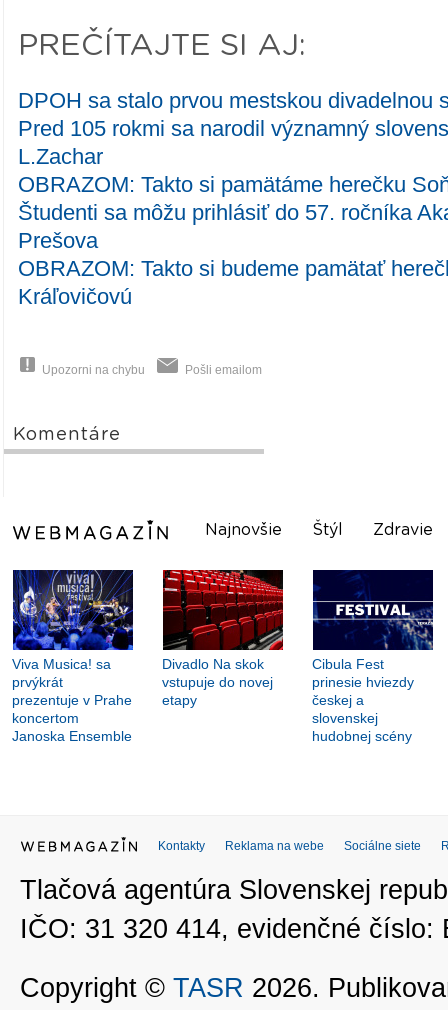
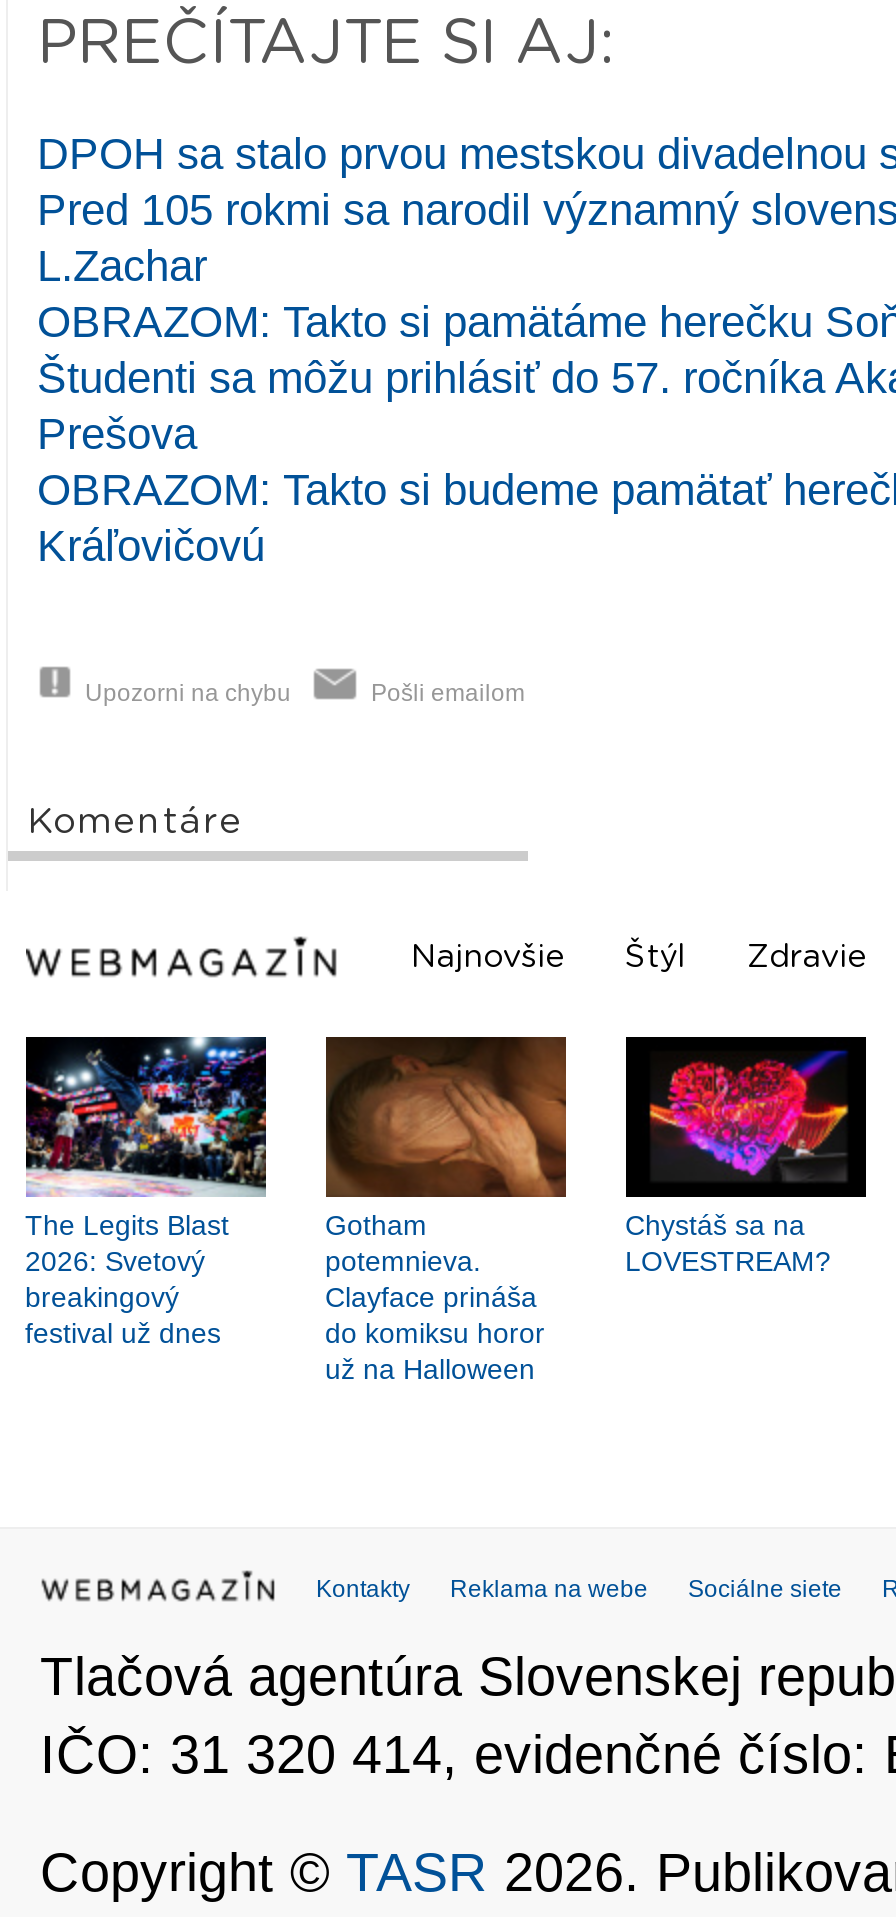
- [image]
- Viva Musica! sa
- prvýkrát
- prezentuje v Prahe
- koncertom
- Janoska Ensemble
+ [image]
+ The Legits Blast
+ 2026: Svetový
+ breakingový
+ festival už dnes

- [image]
- Divadlo Na skok
- vstupuje do novej
- etapy
+ [image]
+ Gotham
+ potemnieva.
+ Clayface prináša
+ do komiksu horor
+ už na Halloween

- [image]
- Cibula Fest
- prinesie hviezdy
- českej a
- slovenskej
- hudobnej scény
+ [image]
+ Chystáš sa na
+ LOVESTREAM?
